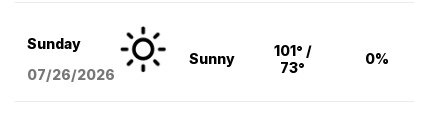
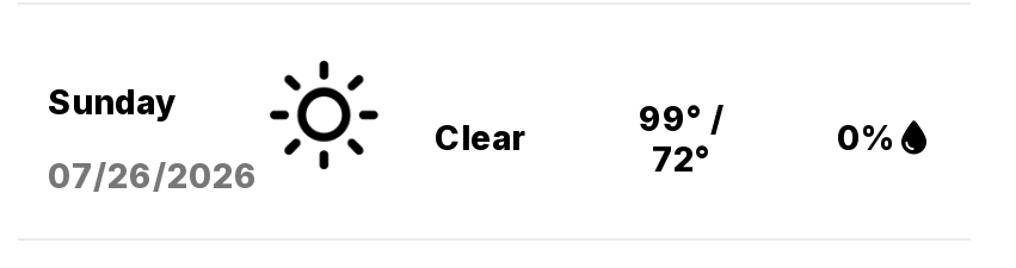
- Sunny
- 101° /
- 73°
+ Clear
+ 99° /
+ 72°
